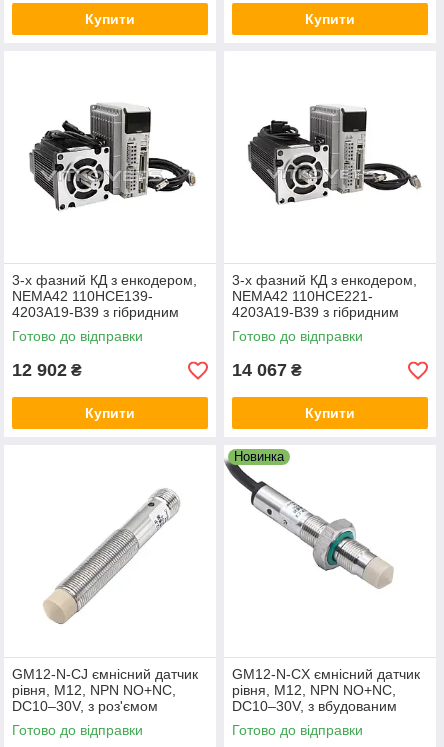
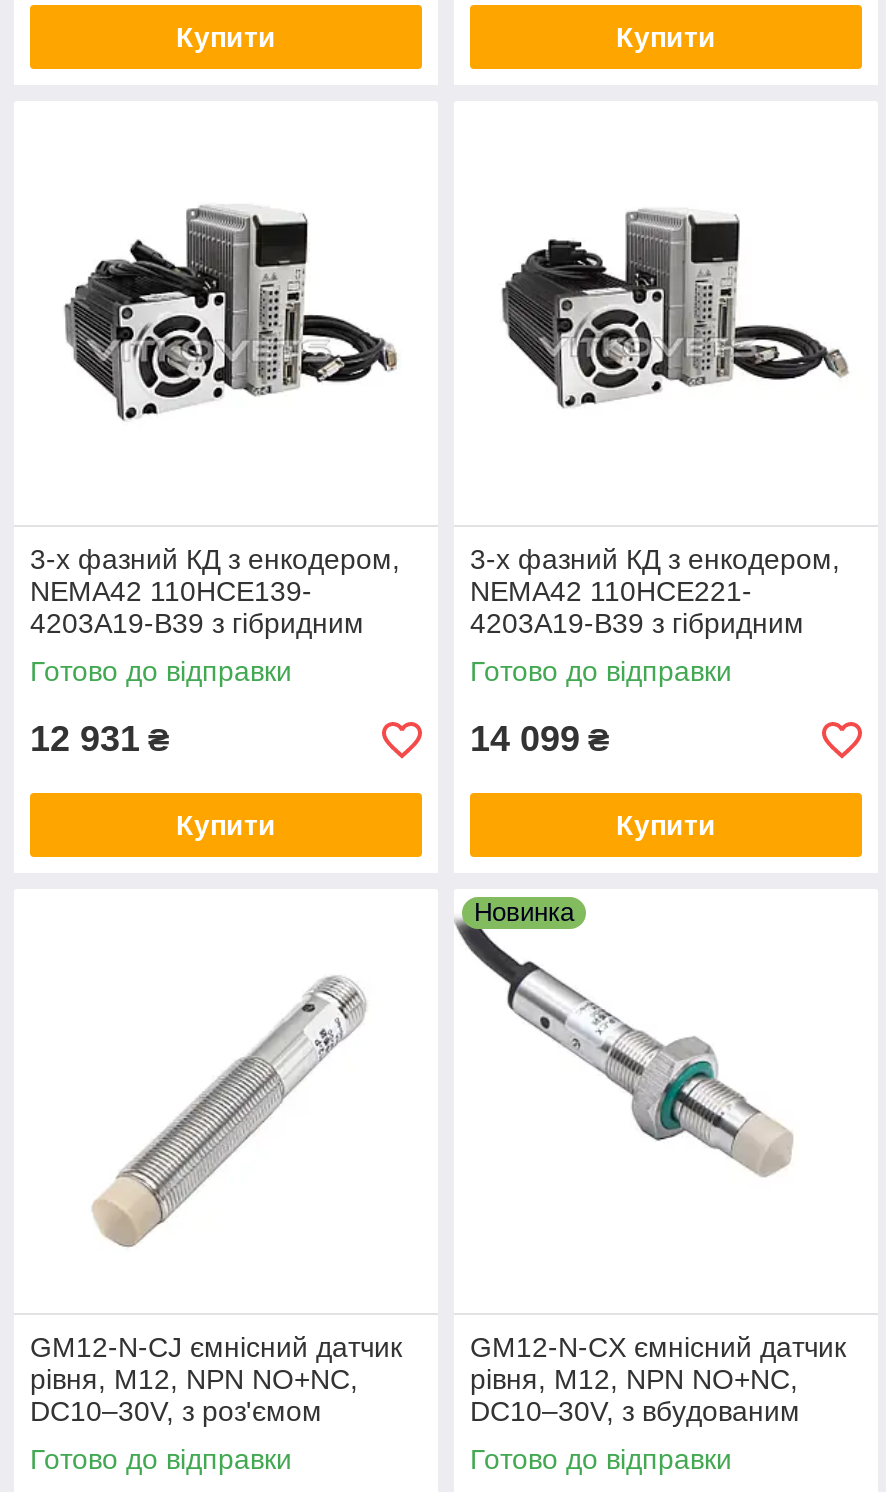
- 12 902 ₴
+ 12 931 ₴

- 14 067 ₴
+ 14 099 ₴
